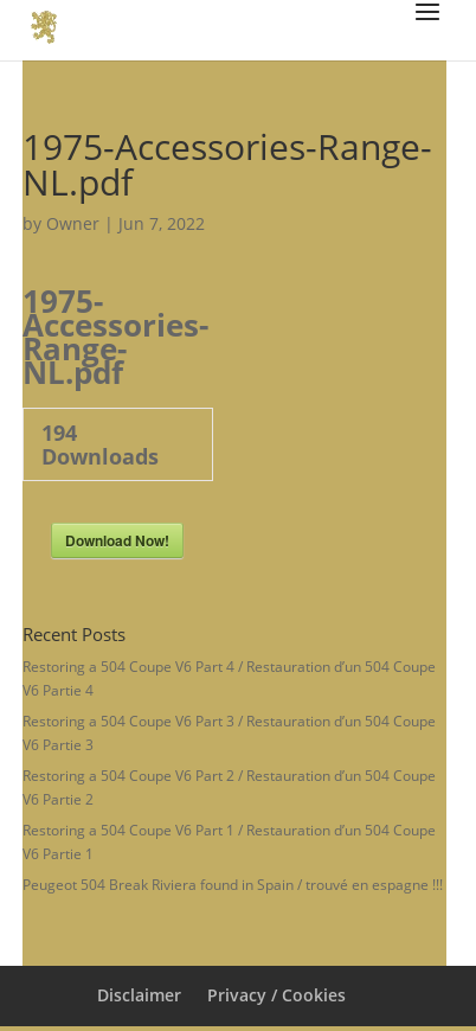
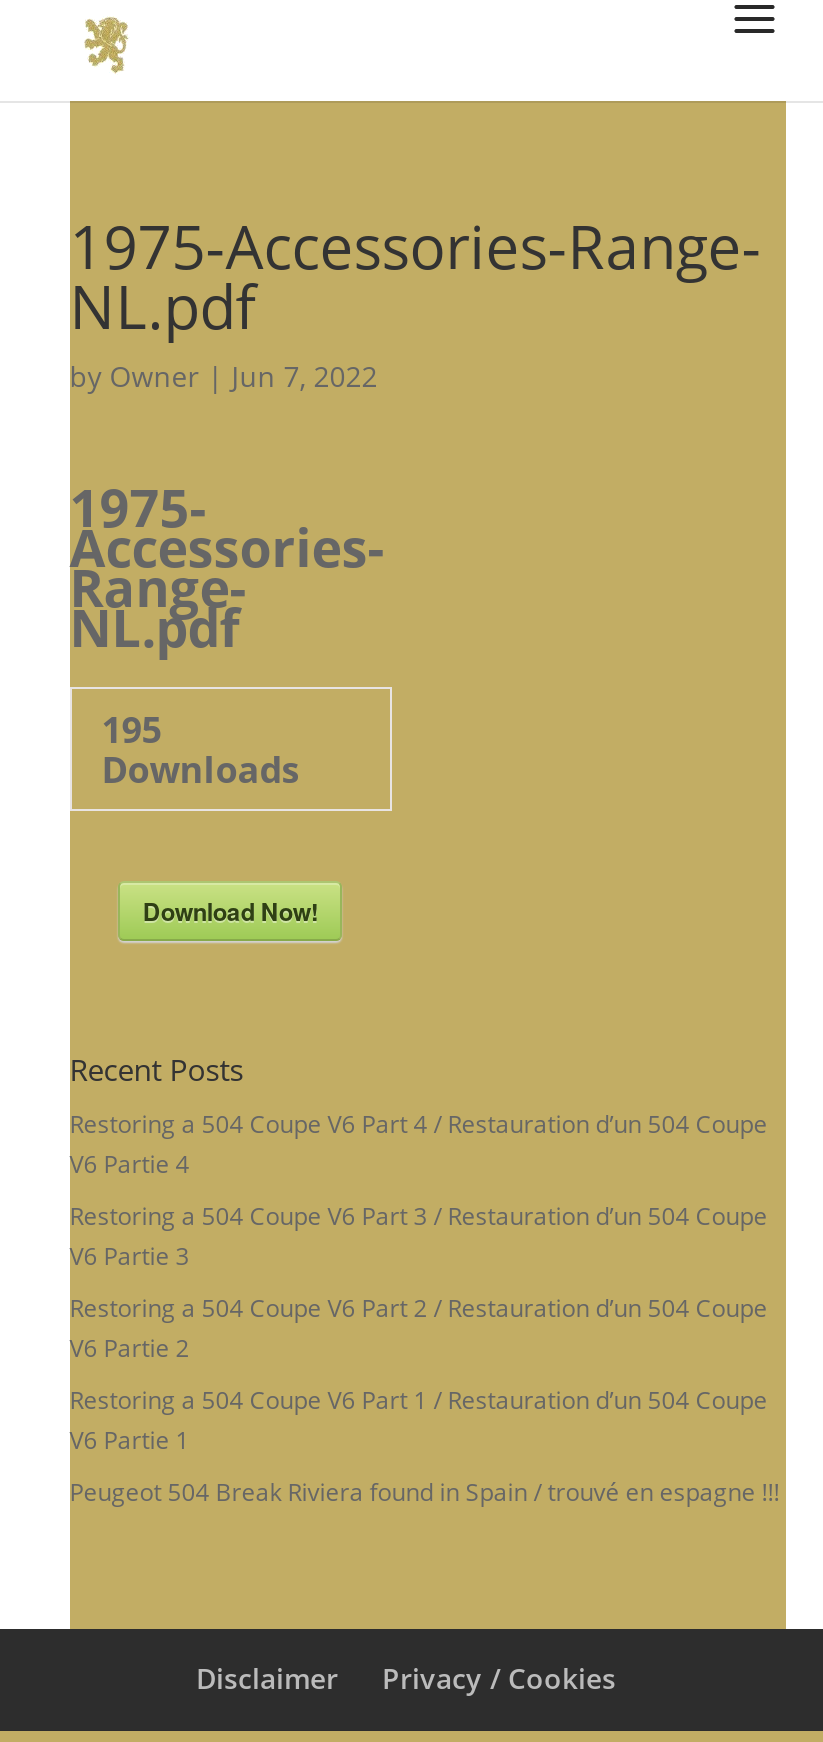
- 194
+ 195
